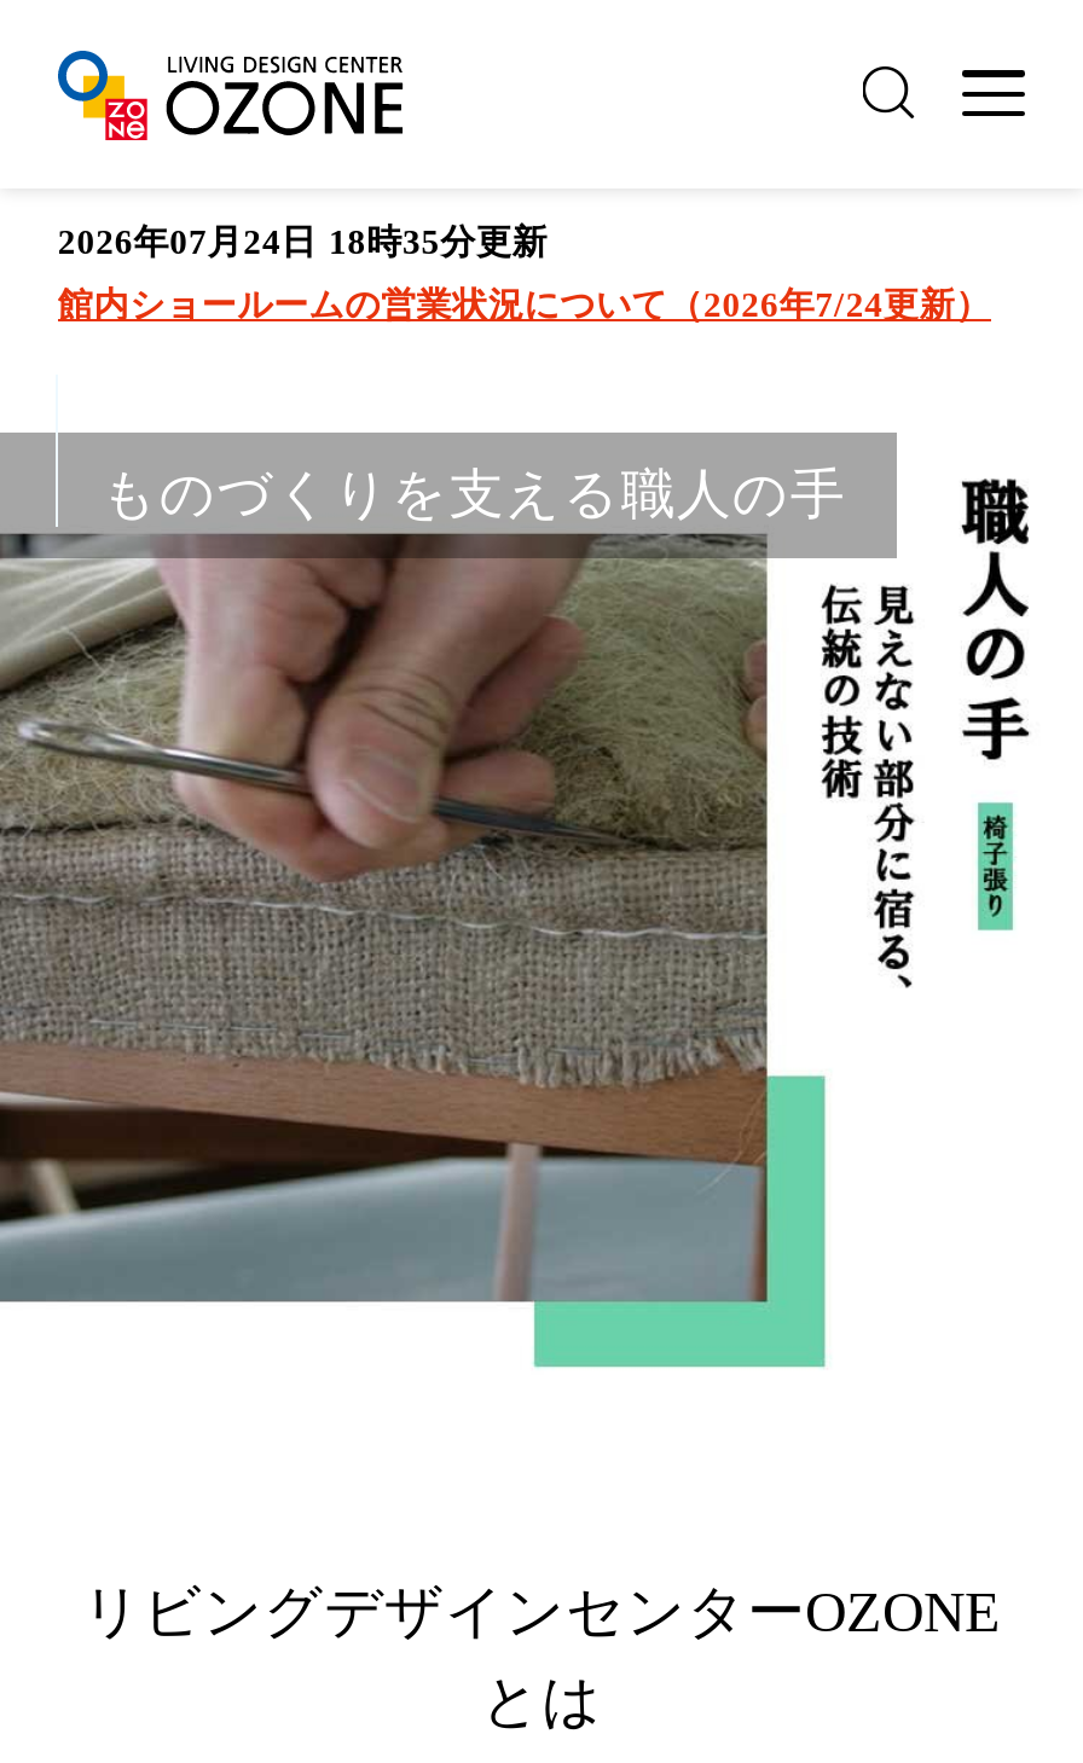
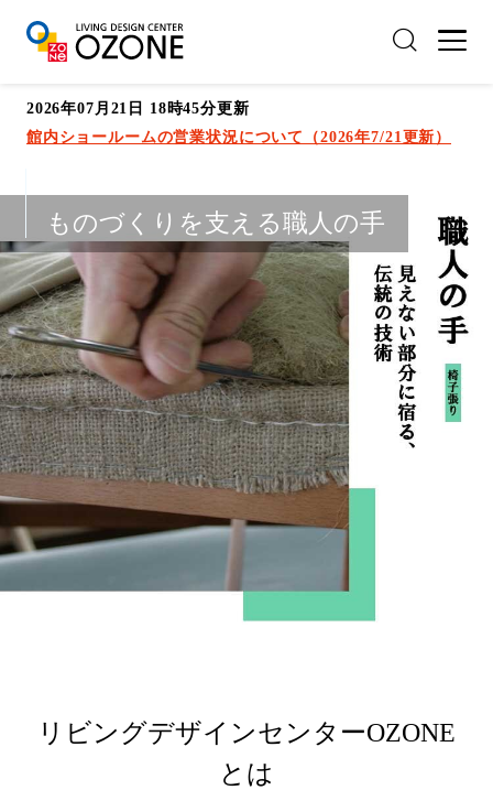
- 2026年07月24日 18時35分更新
+ 2026年07月21日 18時45分更新

- 館内ショールームの営業状況について（2026年7/24更新）
+ 館内ショールームの営業状況について（2026年7/21更新）
